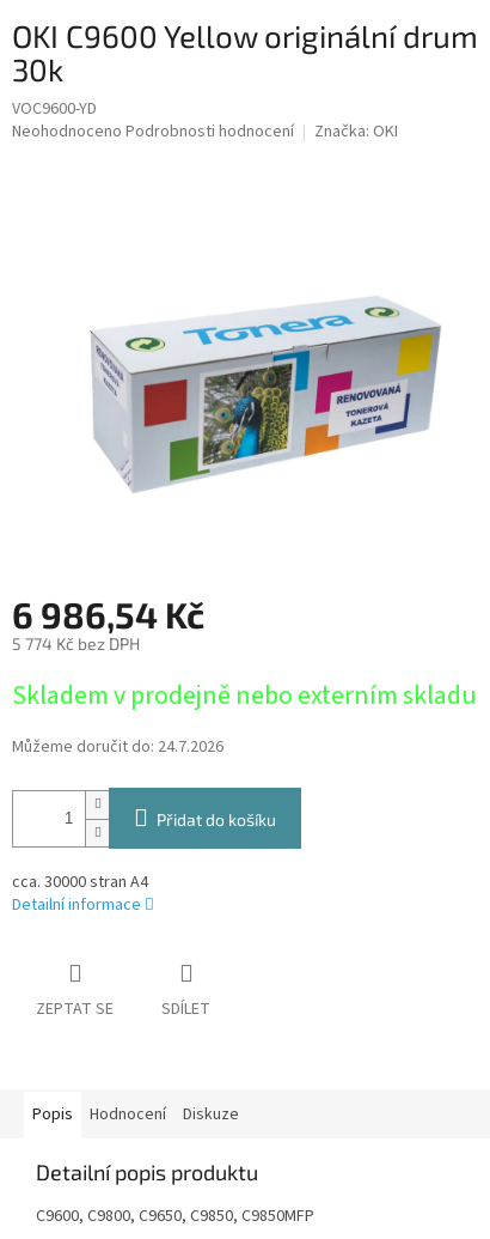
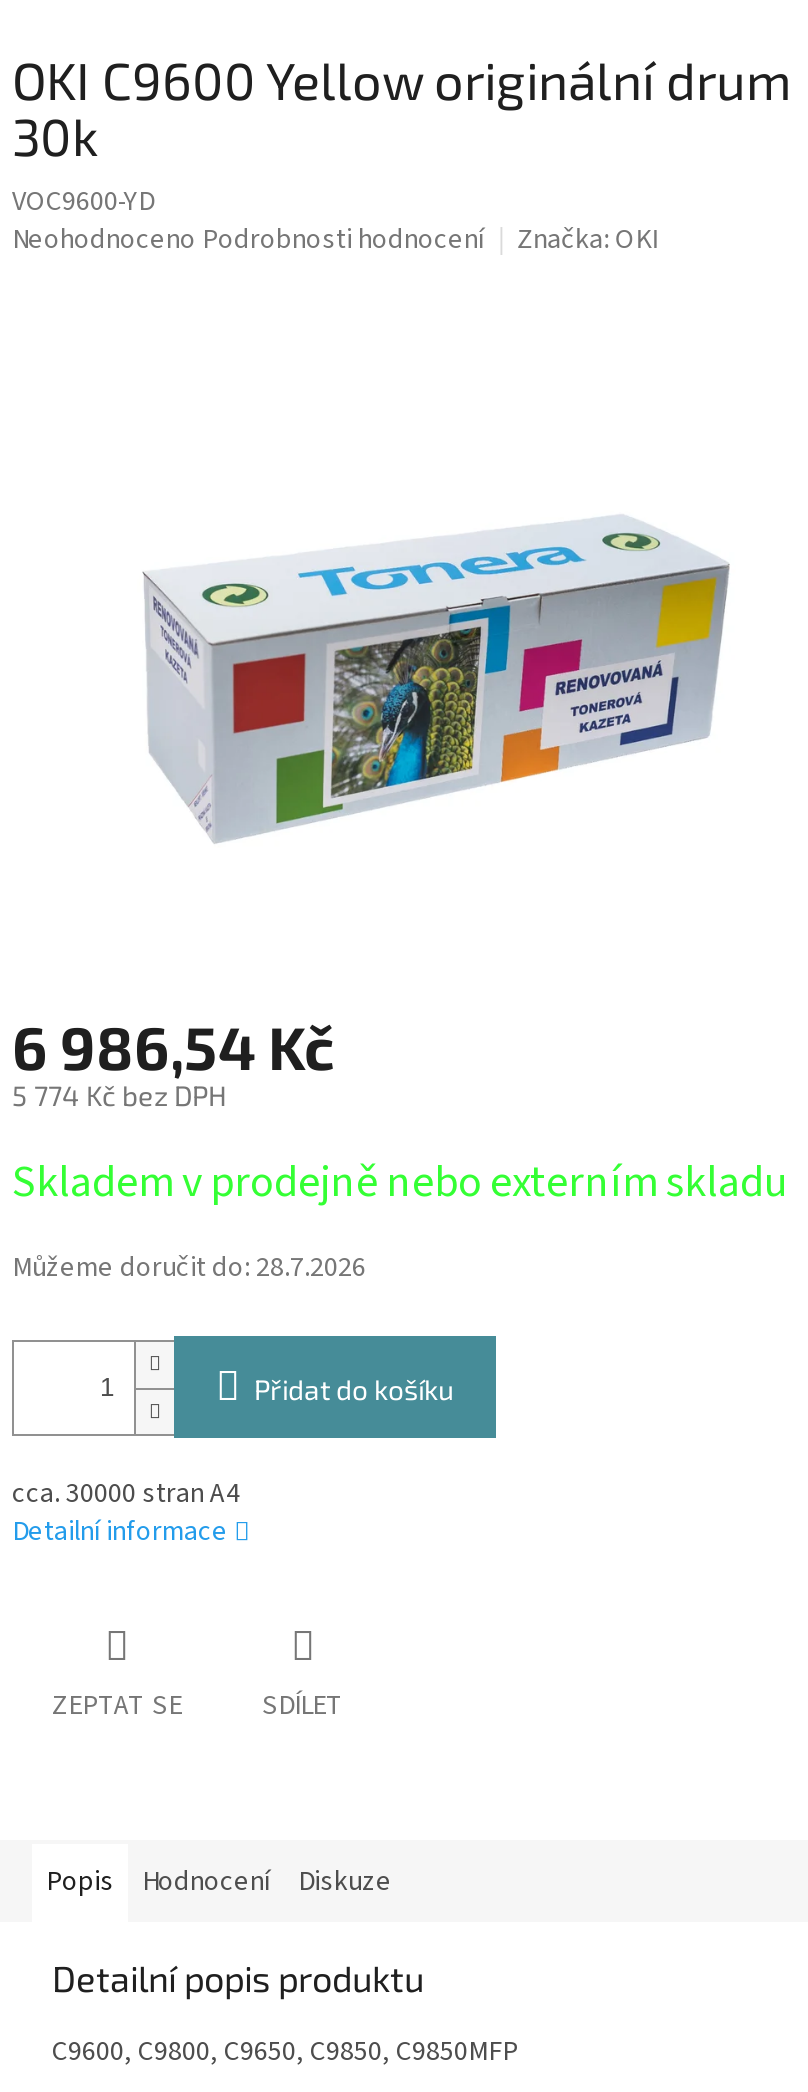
- Můžeme doručit do: 24.7.2026
+ Můžeme doručit do: 28.7.2026
